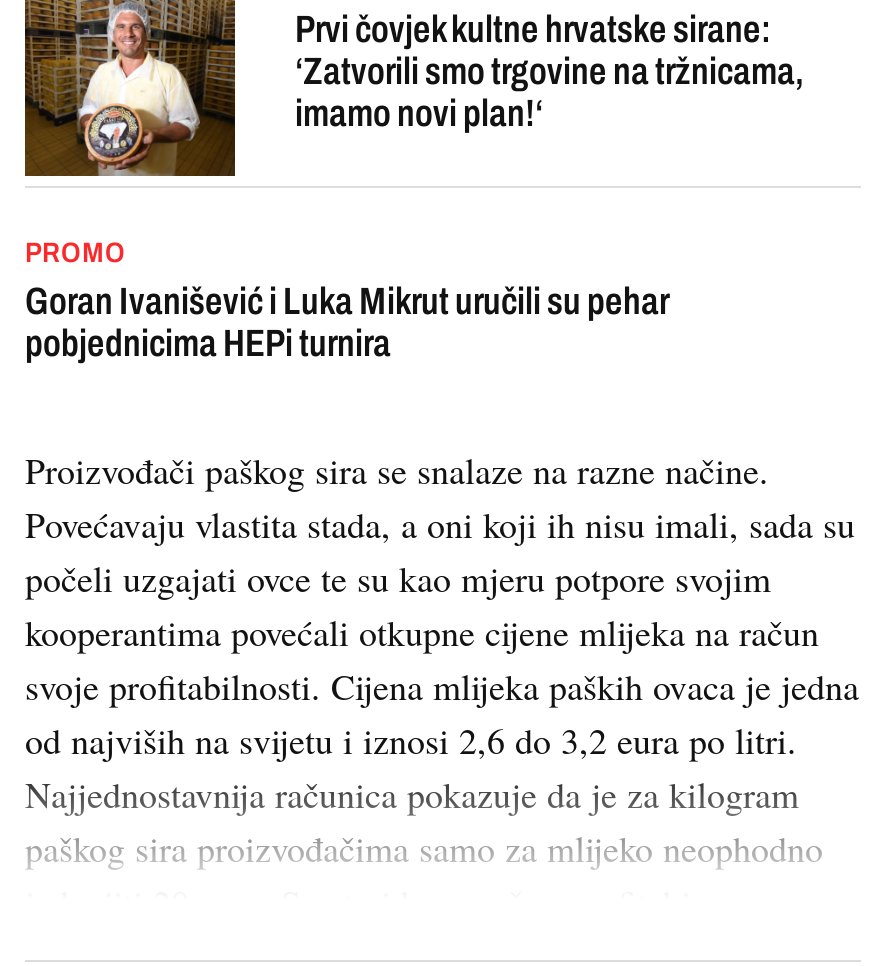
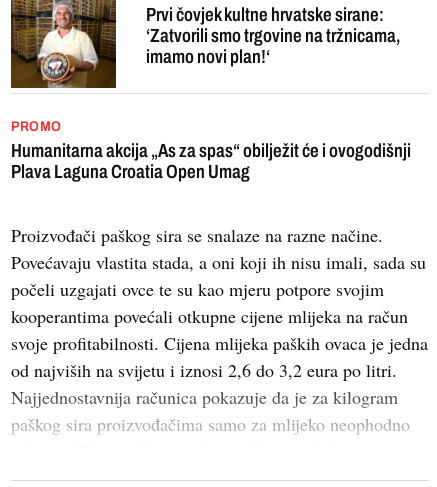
- Goran Ivanišević i Luka Mikrut uručili su pehar
- pobjednicima HEPi turnira
+ Humanitarna akcija „As za spas“ obilježit će i ovogodišnji
+ Plava Laguna Croatia Open Umag
